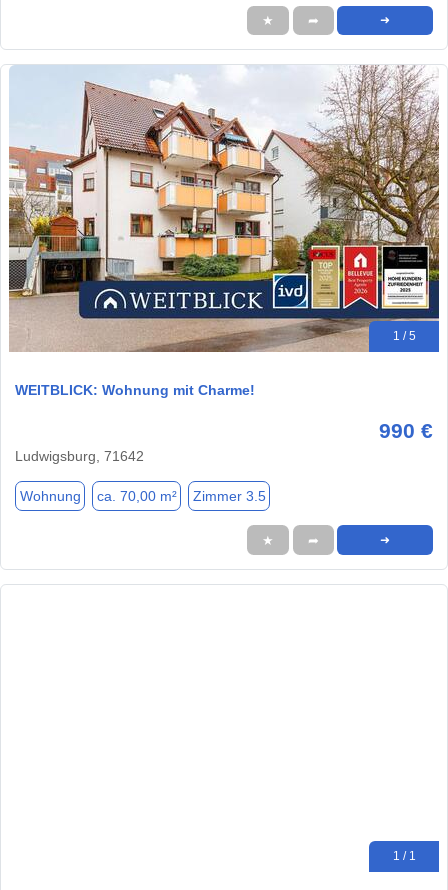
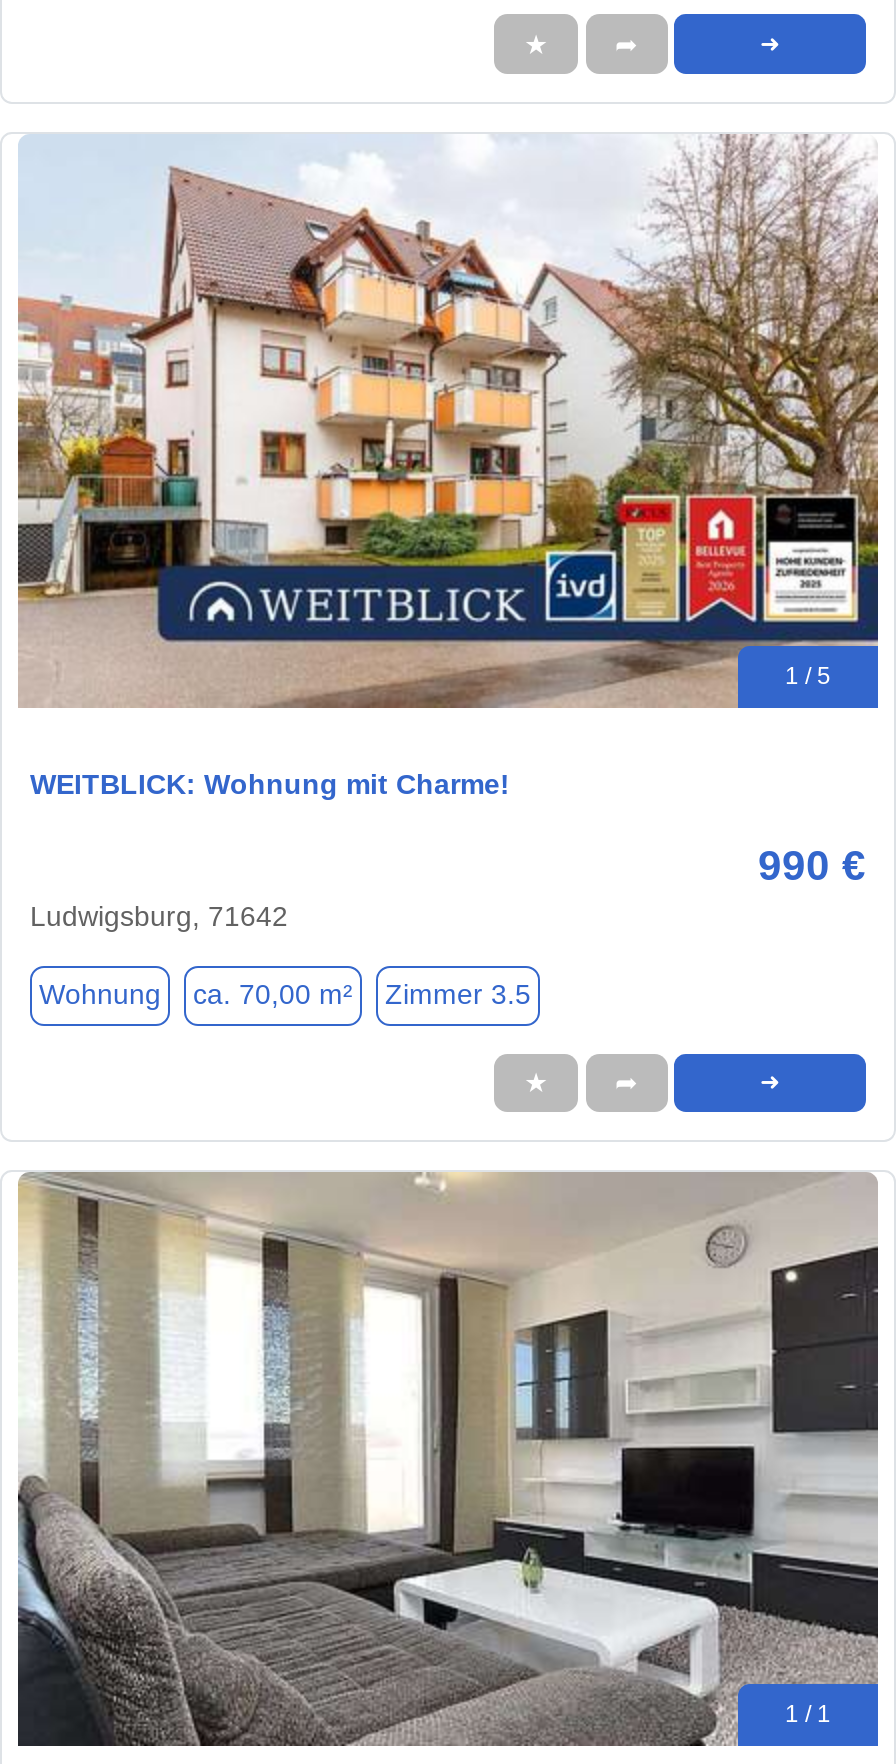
+ [image]
